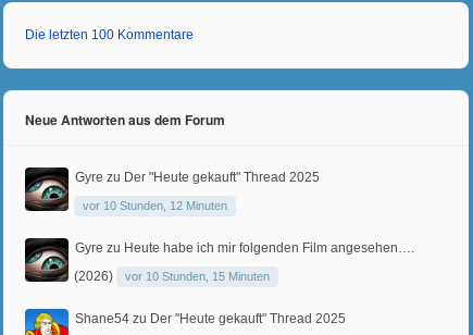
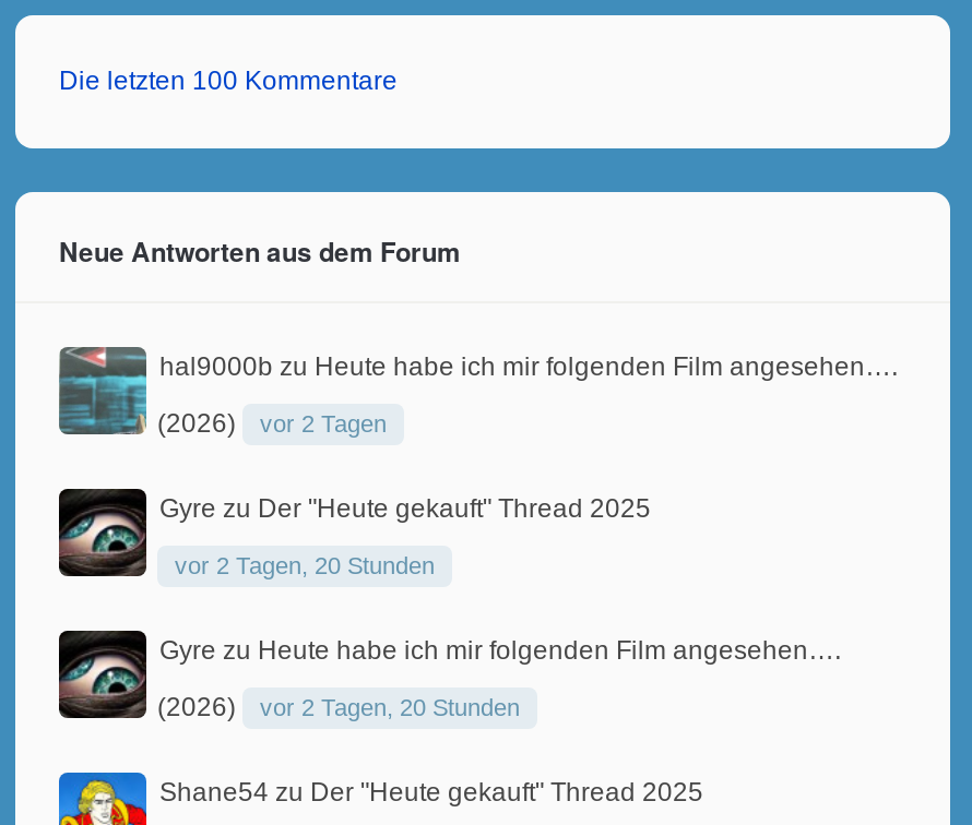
+ [image]
+ hal9000b zu Heute habe ich mir folgenden Film angesehen….
+ (2026)
+ vor 2 Tagen

- vor 10 Stunden, 12 Minuten
+ vor 2 Tagen, 20 Stunden

- vor 10 Stunden, 15 Minuten
+ vor 2 Tagen, 20 Stunden
